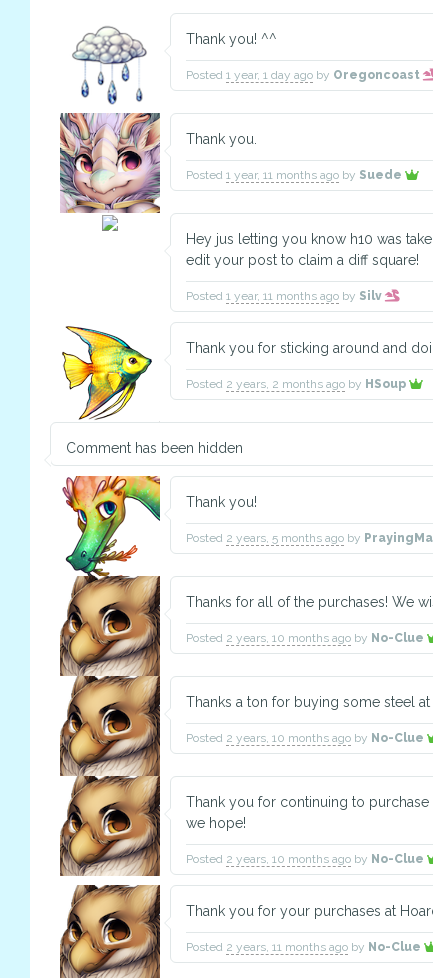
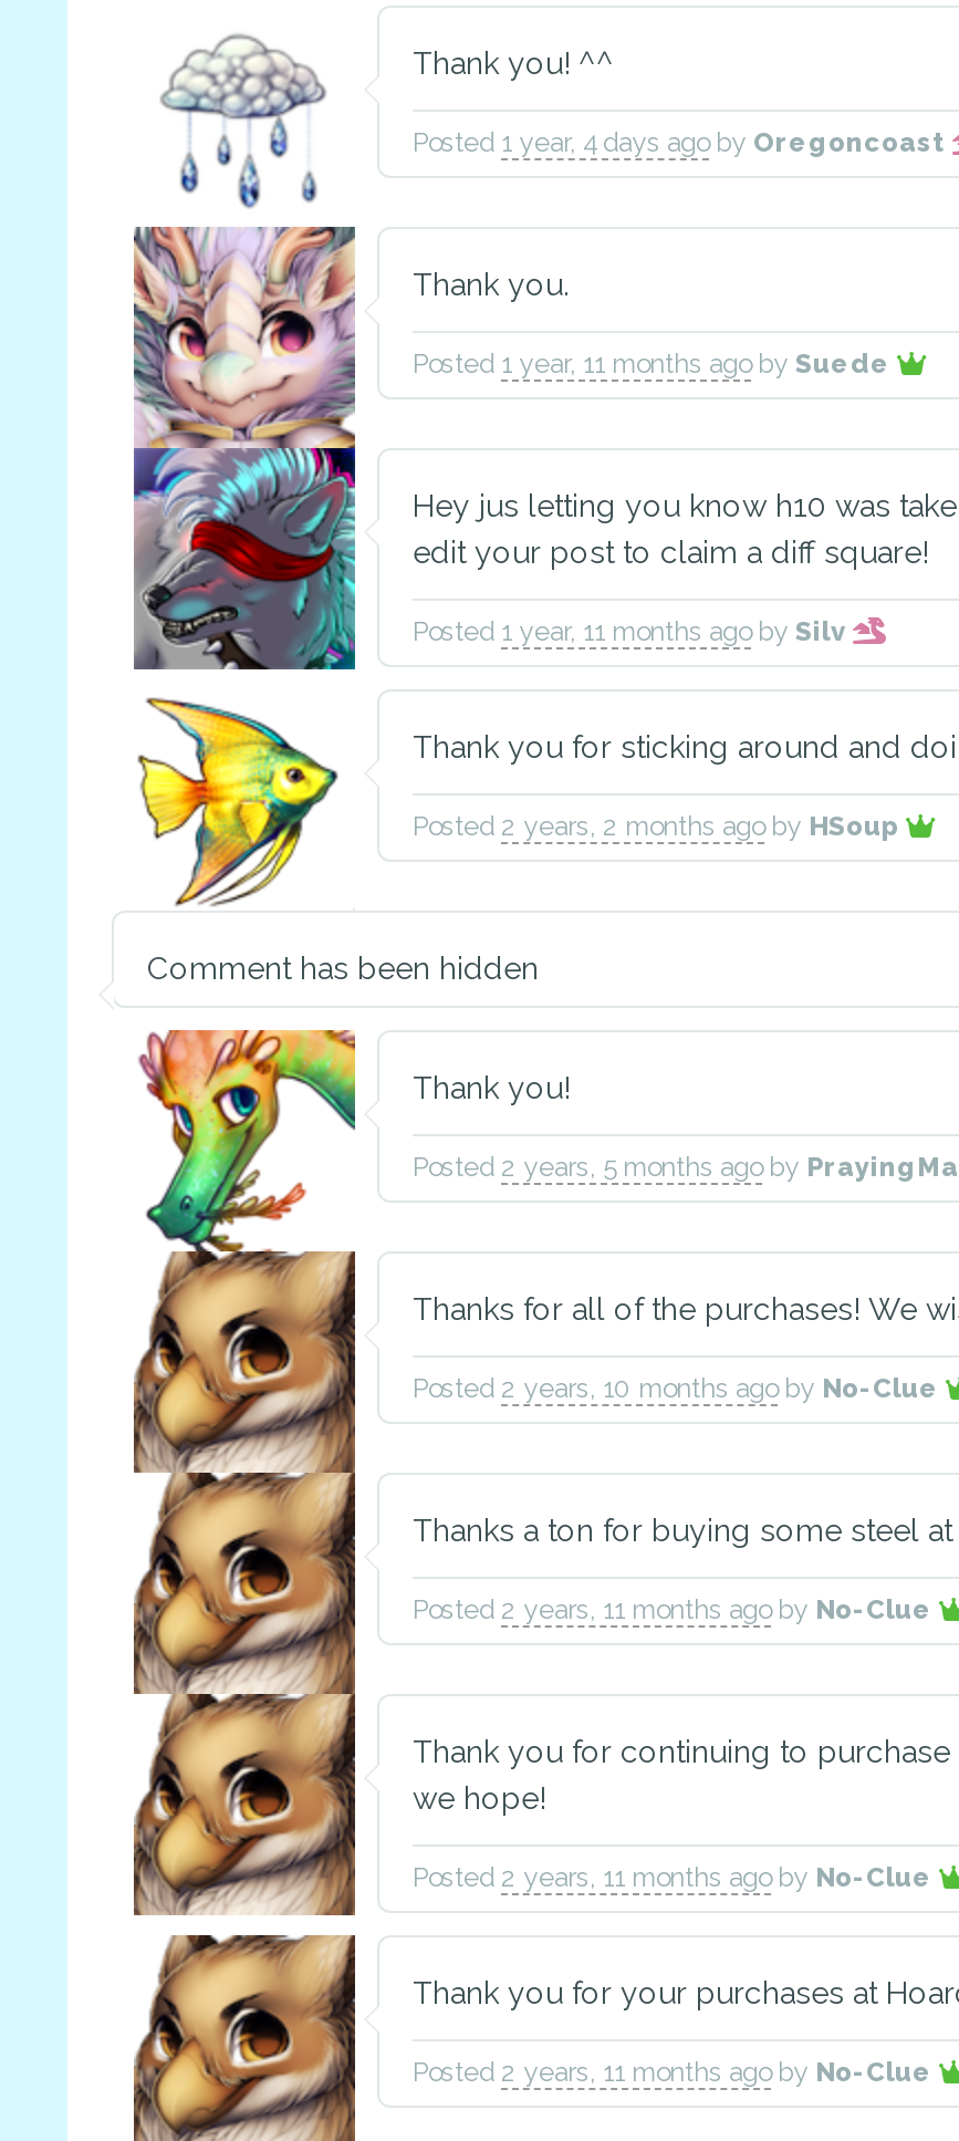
- Posted 1 year, 1 day ago by Oregoncoast
+ Posted 1 year, 4 days ago by Oregoncoast

+ [image]

- Posted 2 years, 10 months ago by No-Clue
+ Posted 2 years, 11 months ago by No-Clue

- Posted 2 years, 10 months ago by No-Clue
+ Posted 2 years, 11 months ago by No-Clue
